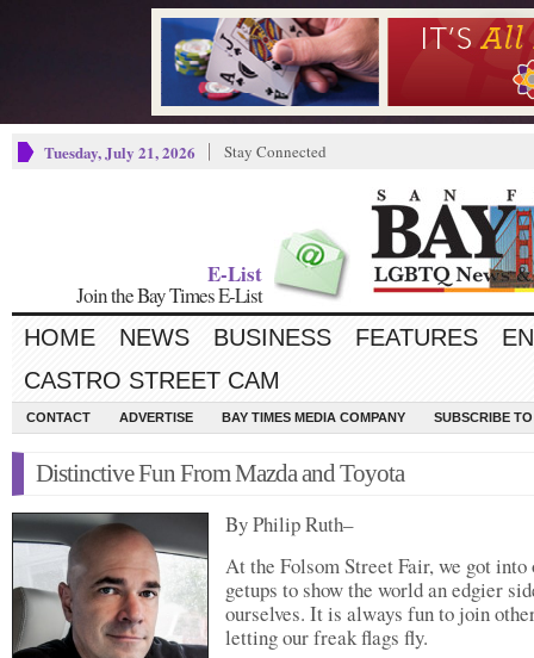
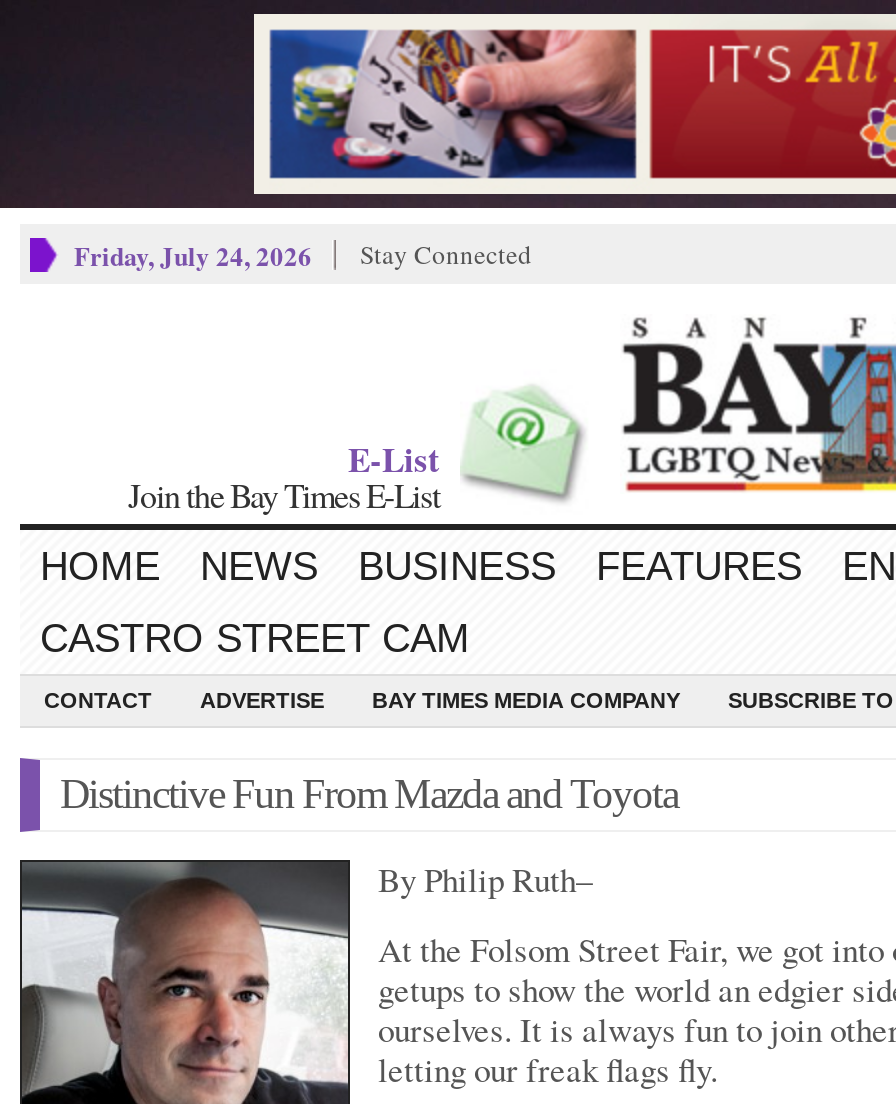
- Tuesday, July 21, 2026 Stay Connected
+ Friday, July 24, 2026 Stay Connected
